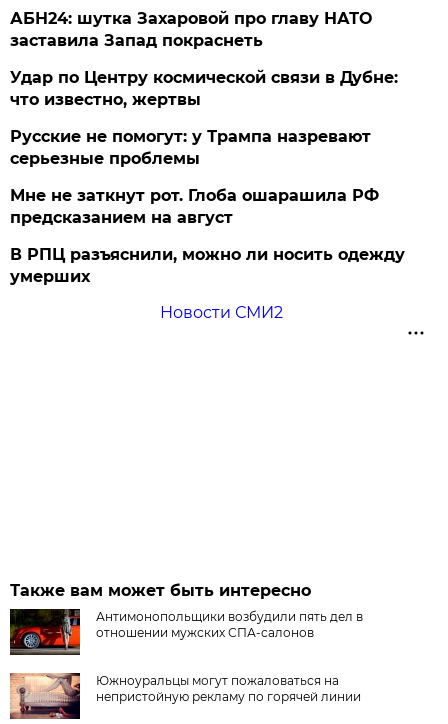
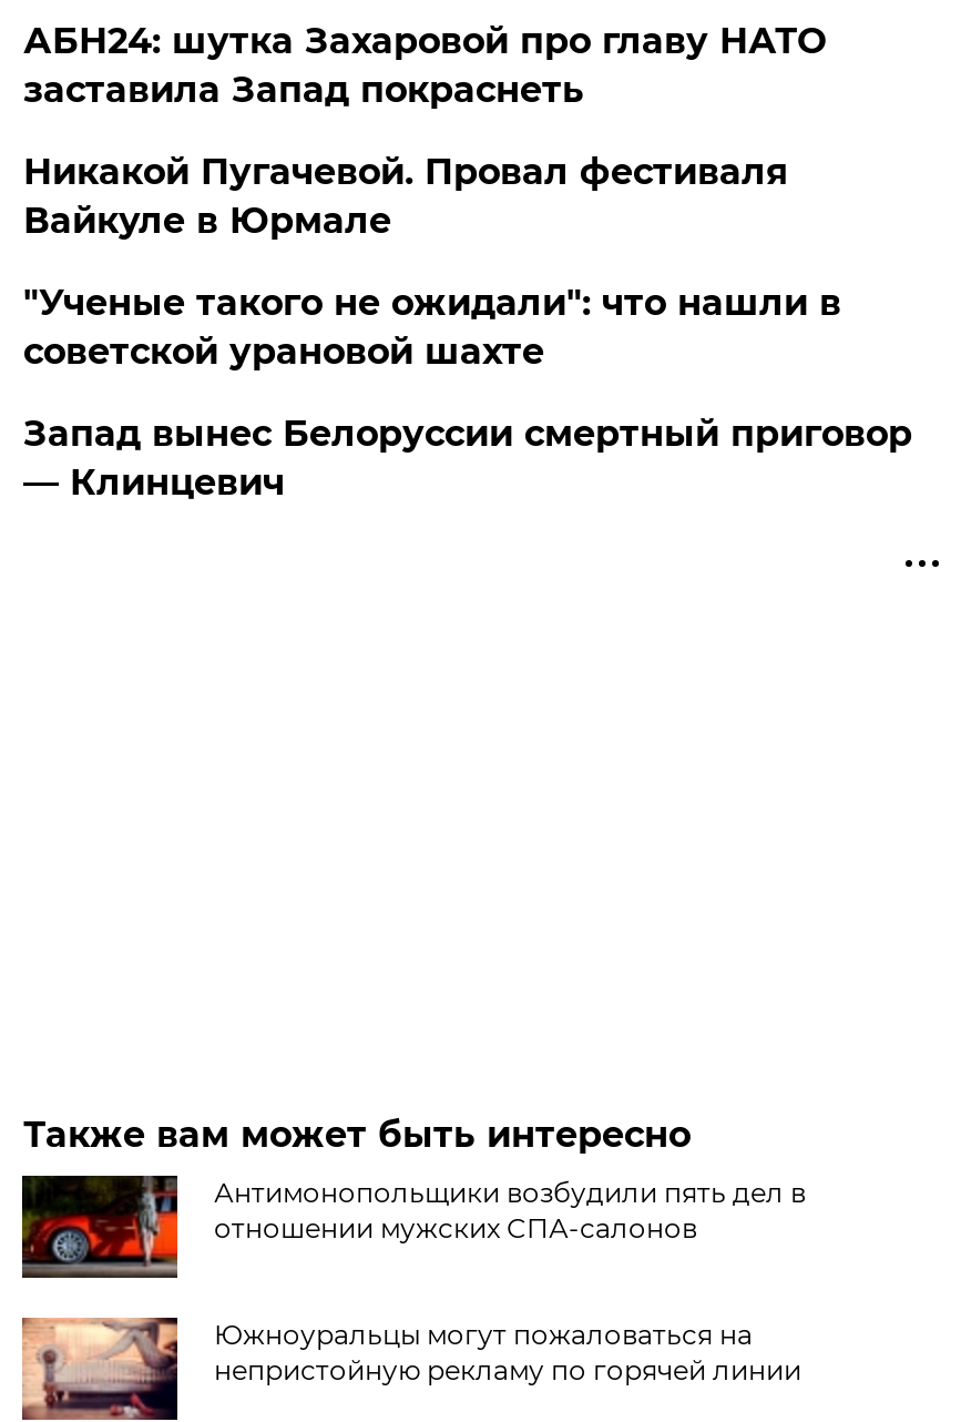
- Удар по Центру космической связи в Дубне:
- что известно, жертвы
- Русские не помогут: у Трампа назревают
- серьезные проблемы
- Мне не заткнут рот. Глоба ошарашила РФ
- предсказанием на август
- В РПЦ разъяснили, можно ли носить одежду
- умерших
- Новости СМИ2
+ Никакой Пугачевой. Провал фестиваля
+ Вайкуле в Юрмале
+ "Ученые такого не ожидали": что нашли в
+ советской урановой шахте
+ Запад вынес Белоруссии смертный приговор
+ — Клинцевич
